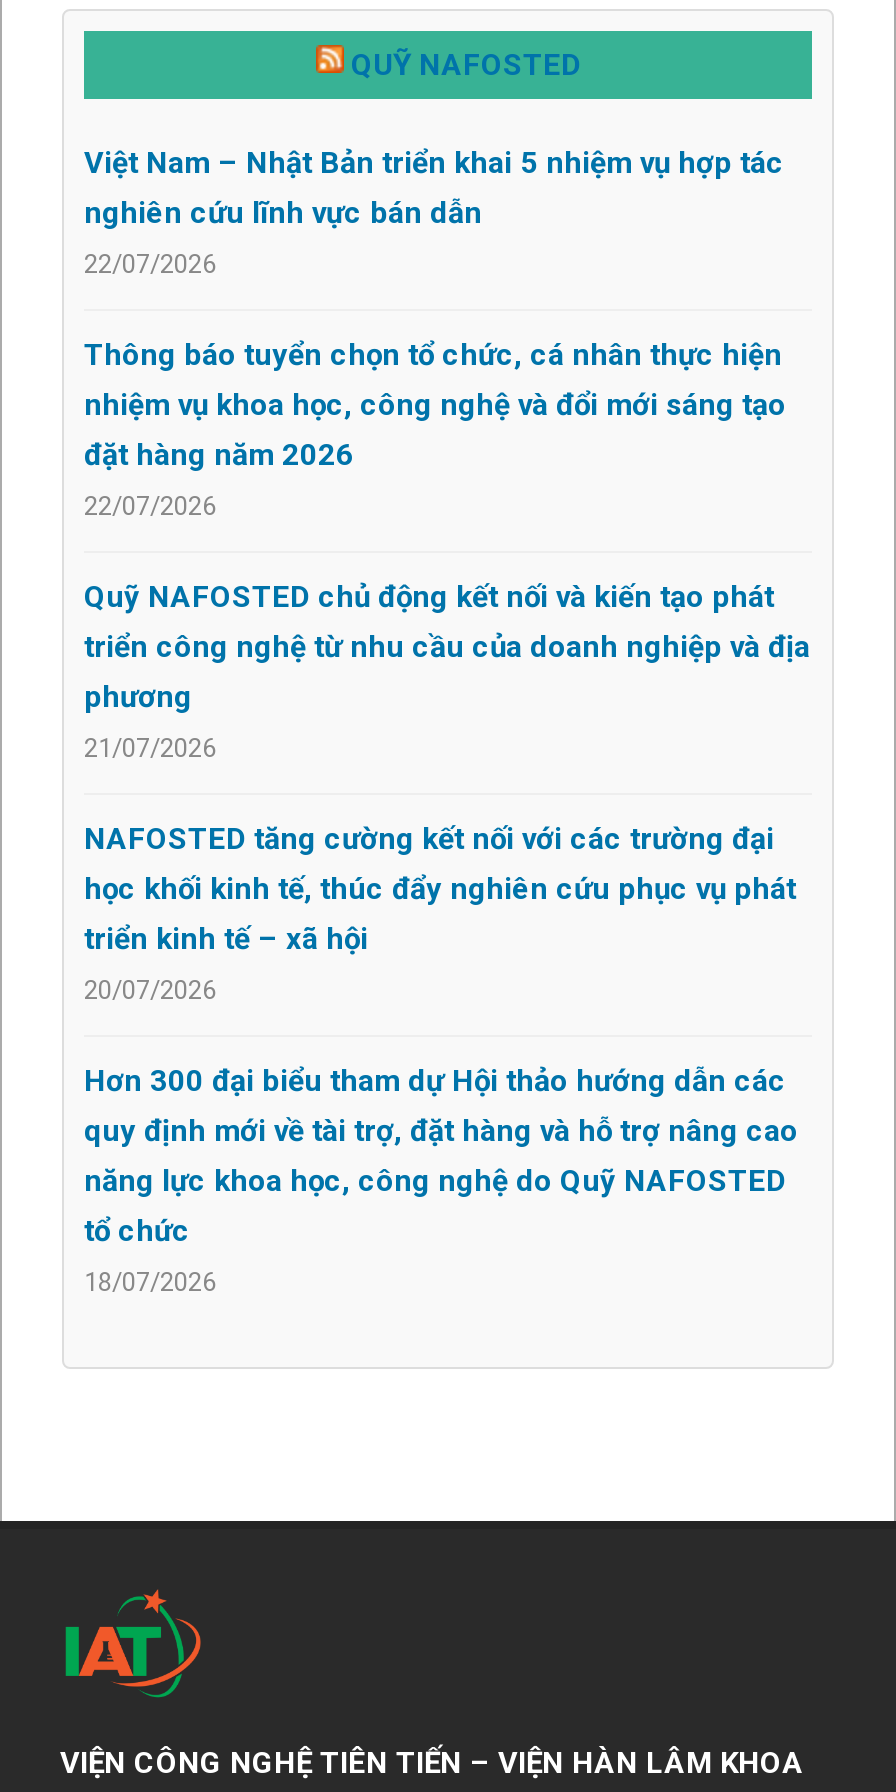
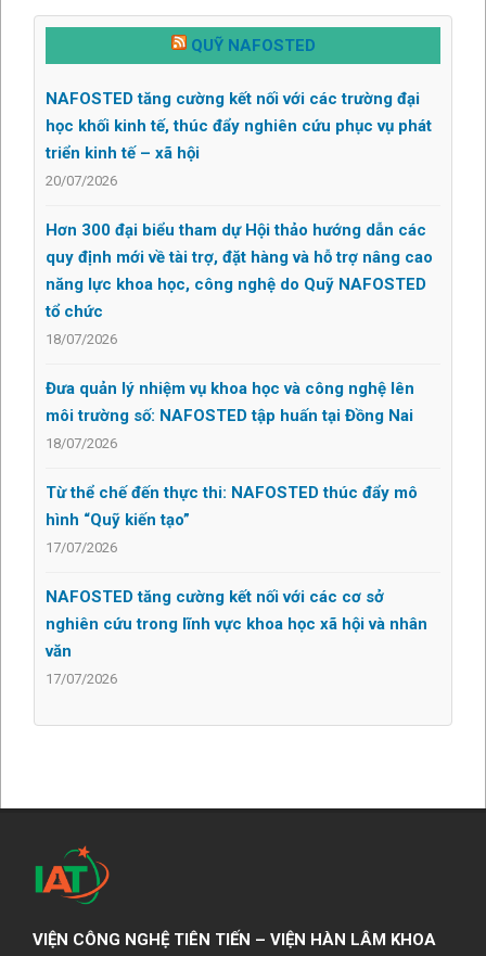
- Việt Nam – Nhật Bản triển khai 5 nhiệm vụ hợp tác
- nghiên cứu lĩnh vực bán dẫn
- 22/07/2026
- Thông báo tuyển chọn tổ chức, cá nhân thực hiện
- nhiệm vụ khoa học, công nghệ và đổi mới sáng tạo
- đặt hàng năm 2026
- 22/07/2026
- Quỹ NAFOSTED chủ động kết nối và kiến tạo phát
- triển công nghệ từ nhu cầu của doanh nghiệp và địa
- phương
- 21/07/2026

moved up: NAFOSTED tăng cường kết nối với các trường đại | học khối kinh tế, thúc đẩy nghiên cứu phục vụ phát | triển kinh tế – xã hội | ... | tổ chức | 18/07/2026

+ Đưa quản lý nhiệm vụ khoa học và công nghệ lên
+ môi trường số: NAFOSTED tập huấn tại Đồng Nai
+ 18/07/2026
+ Từ thể chế đến thực thi: NAFOSTED thúc đẩy mô
+ hình “Quỹ kiến tạo”
+ 17/07/2026
+ NAFOSTED tăng cường kết nối với các cơ sở
+ nghiên cứu trong lĩnh vực khoa học xã hội và nhân
+ văn
+ 17/07/2026
